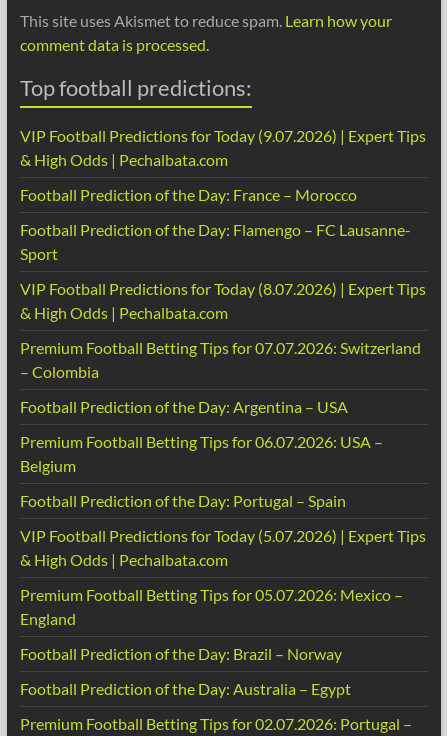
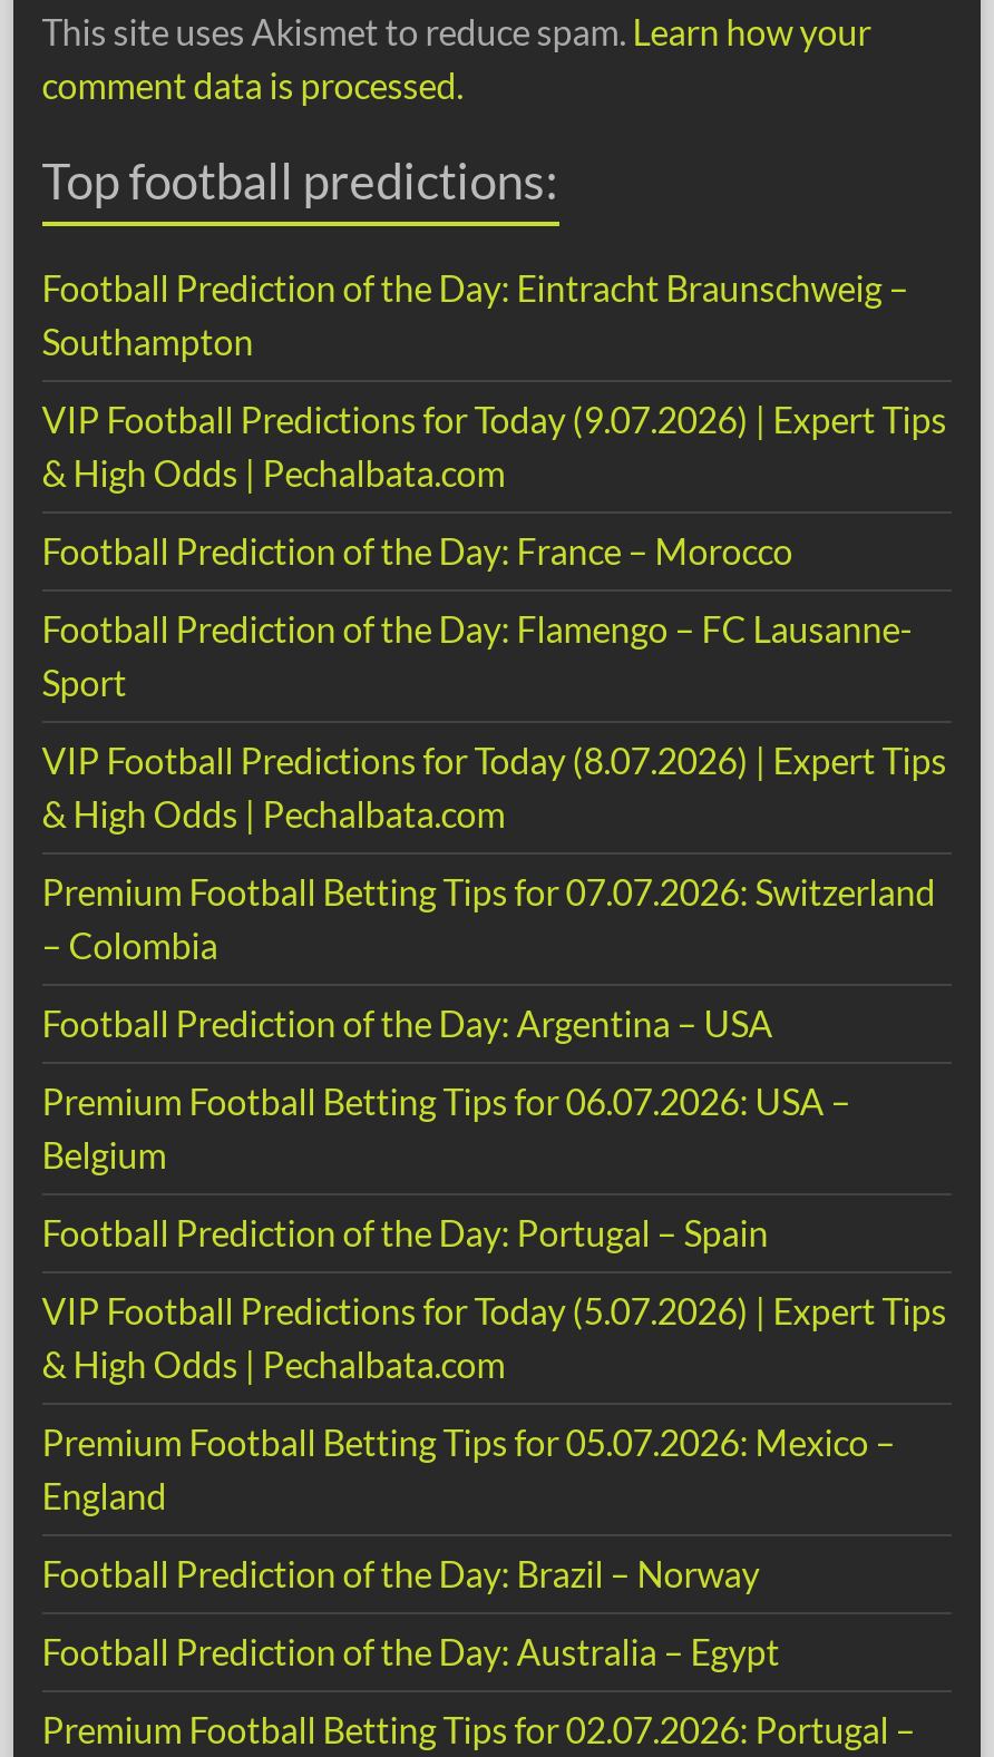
+ Football Prediction of the Day: Eintracht Braunschweig –
+ Southampton
